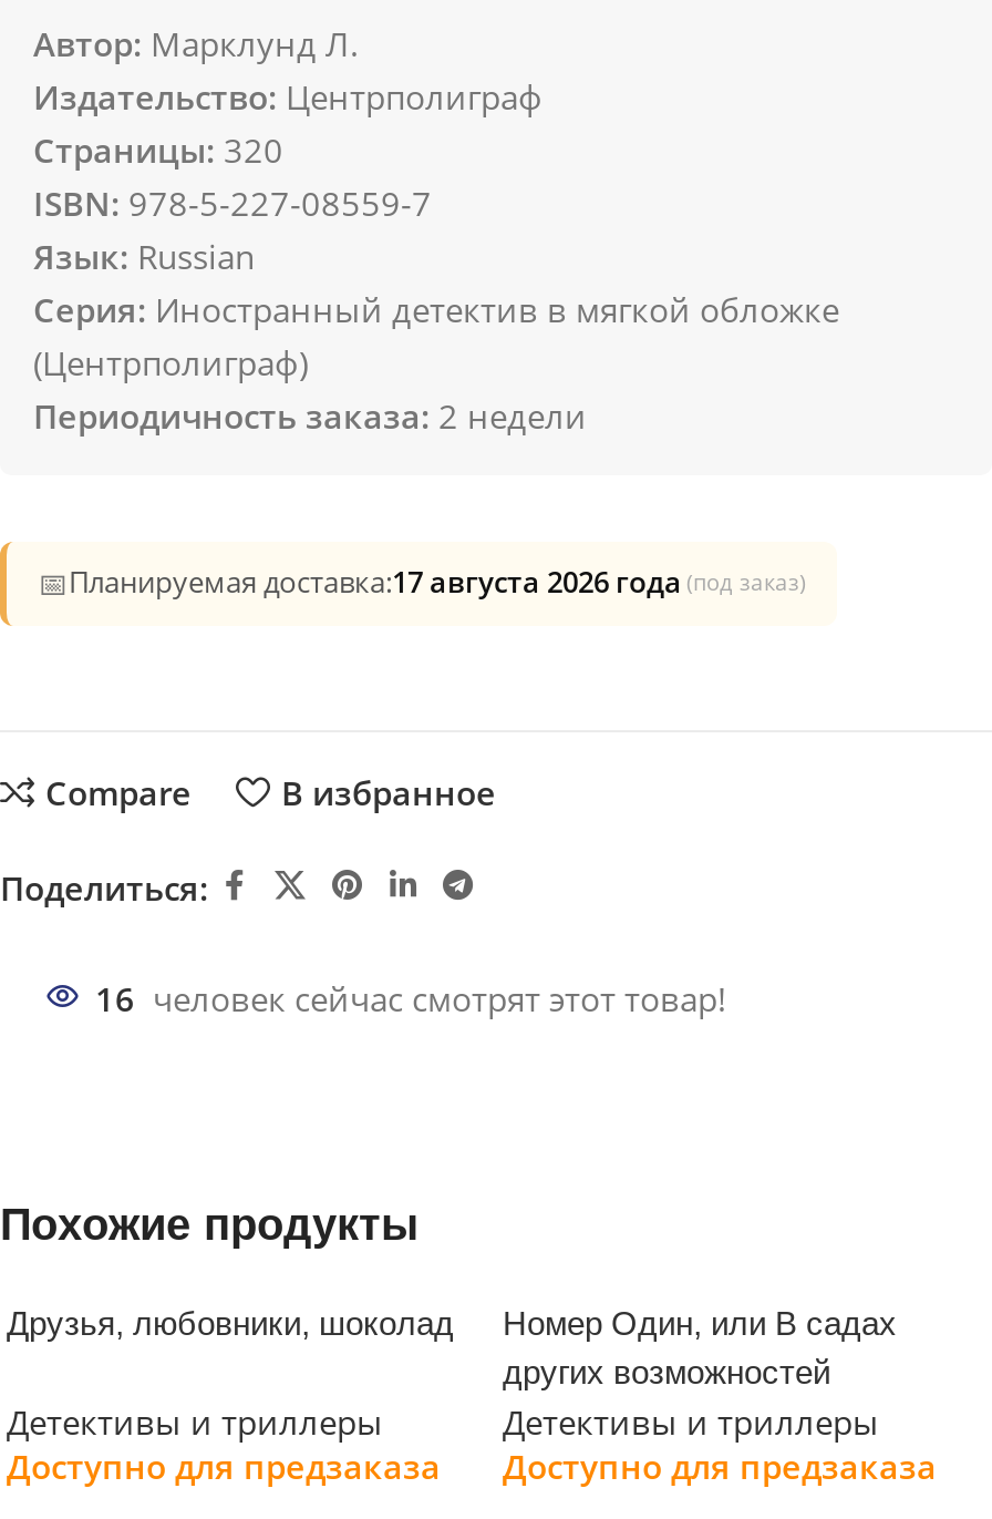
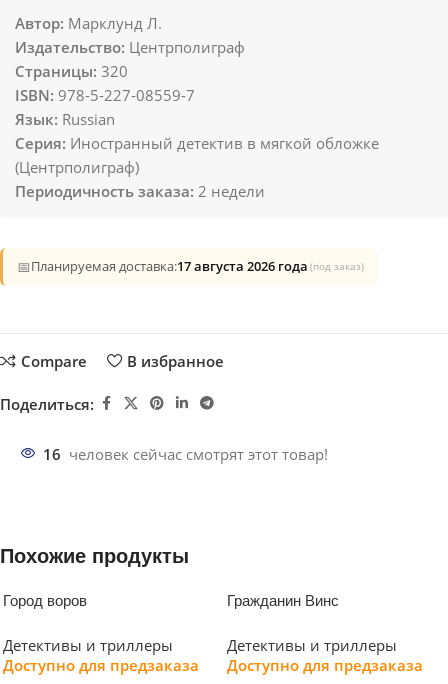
- Друзья, любовники, шоколад
+ Город воров

- Номер Один, или В садах
- других возможностей
+ Гражданин Винс
